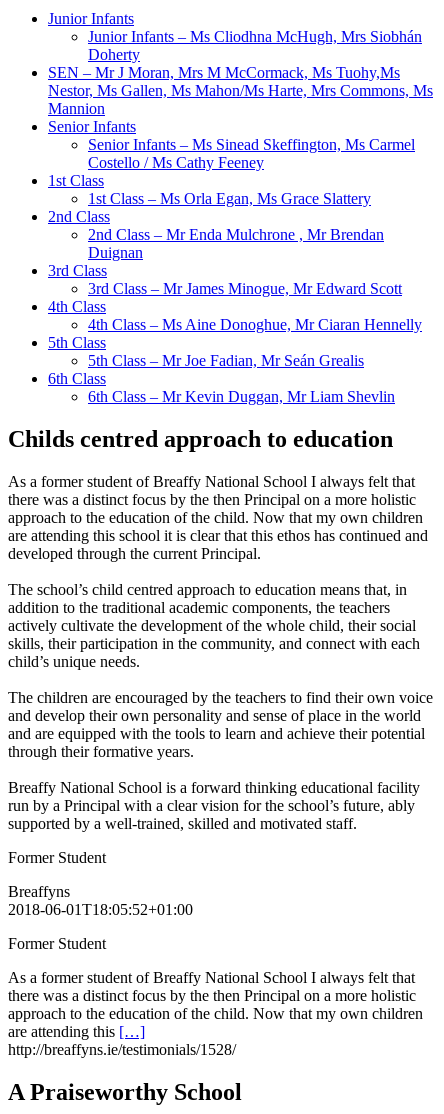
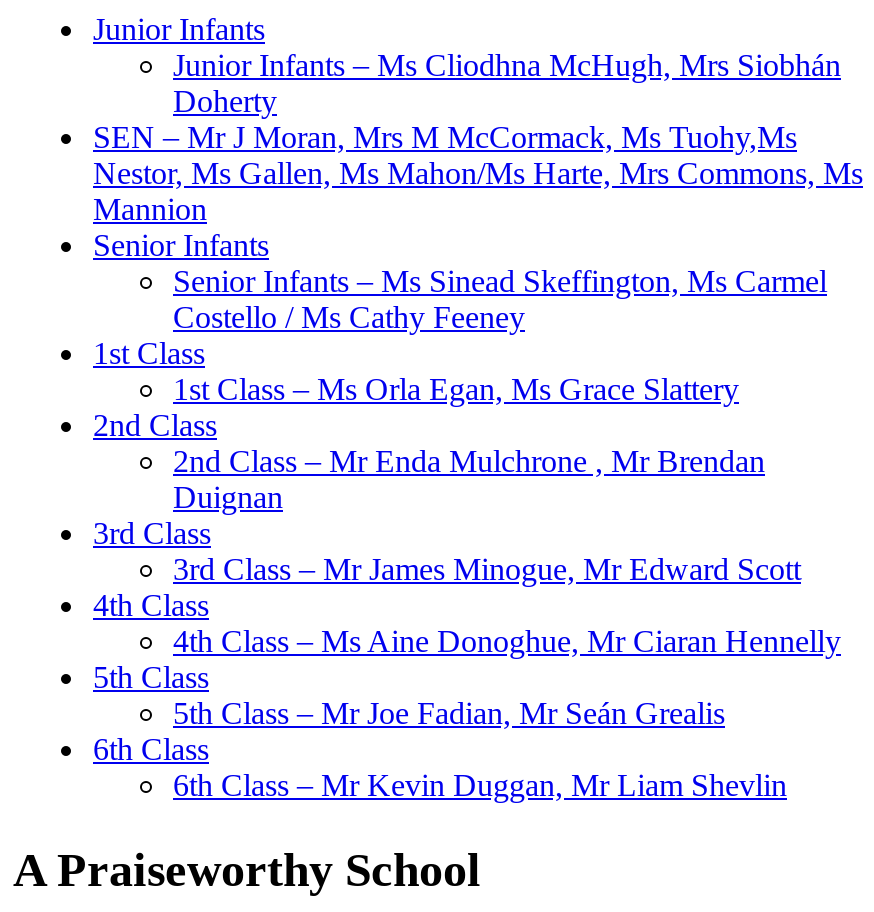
- Childs centred approach to education
- As a former student of Breaffy National School I always felt that
- there was a distinct focus by the then Principal on a more holistic
- approach to the education of the child. Now that my own children
- are attending this school it is clear that this ethos has continued and
- developed through the current Principal.
- The school’s child centred approach to education means that, in
- addition to the traditional academic components, the teachers
- actively cultivate the development of the whole child, their social
- skills, their participation in the community, and connect with each
- child’s unique needs.
- The children are encouraged by the teachers to find their own voice
- and develop their own personality and sense of place in the world
- and are equipped with the tools to learn and achieve their potential
- through their formative years.
- Breaffy National School is a forward thinking educational facility
- run by a Principal with a clear vision for the school’s future, ably
- supported by a well-trained, skilled and motivated staff.
- Former Student
- Breaffyns
- 2018-06-01T18:05:52+01:00
- Former Student
- As a former student of Breaffy National School I always felt that
- there was a distinct focus by the then Principal on a more holistic
- approach to the education of the child. Now that my own children
- are attending this […]
- http://breaffyns.ie/testimonials/1528/
